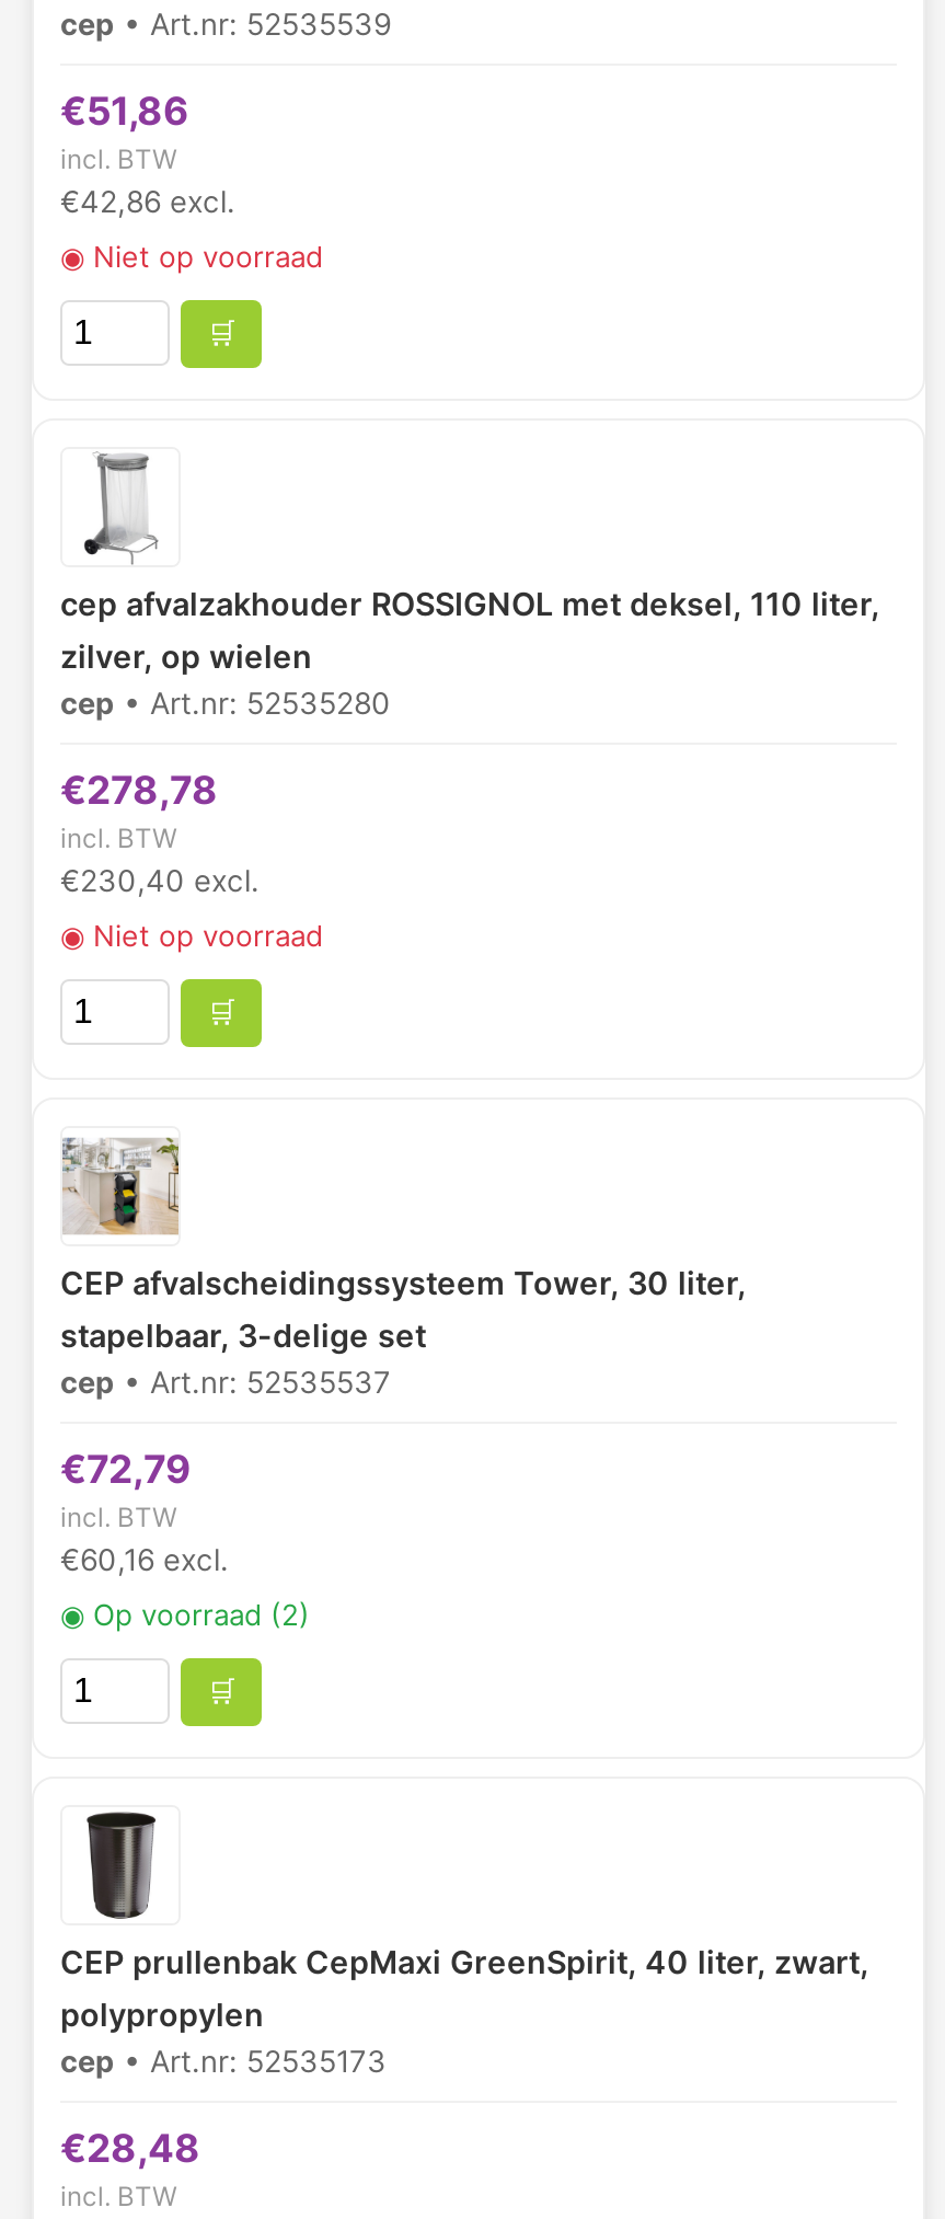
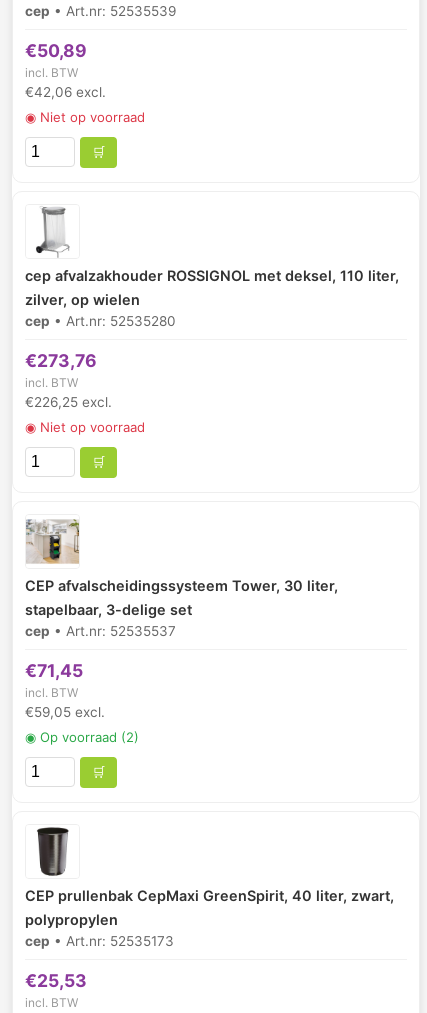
- €51,86
+ €50,89

- €42,86 excl.
+ €42,06 excl.

- €278,78
+ €273,76

- €230,40 excl.
+ €226,25 excl.

- €72,79
+ €71,45

- €60,16 excl.
+ €59,05 excl.

- €28,48
+ €25,53
